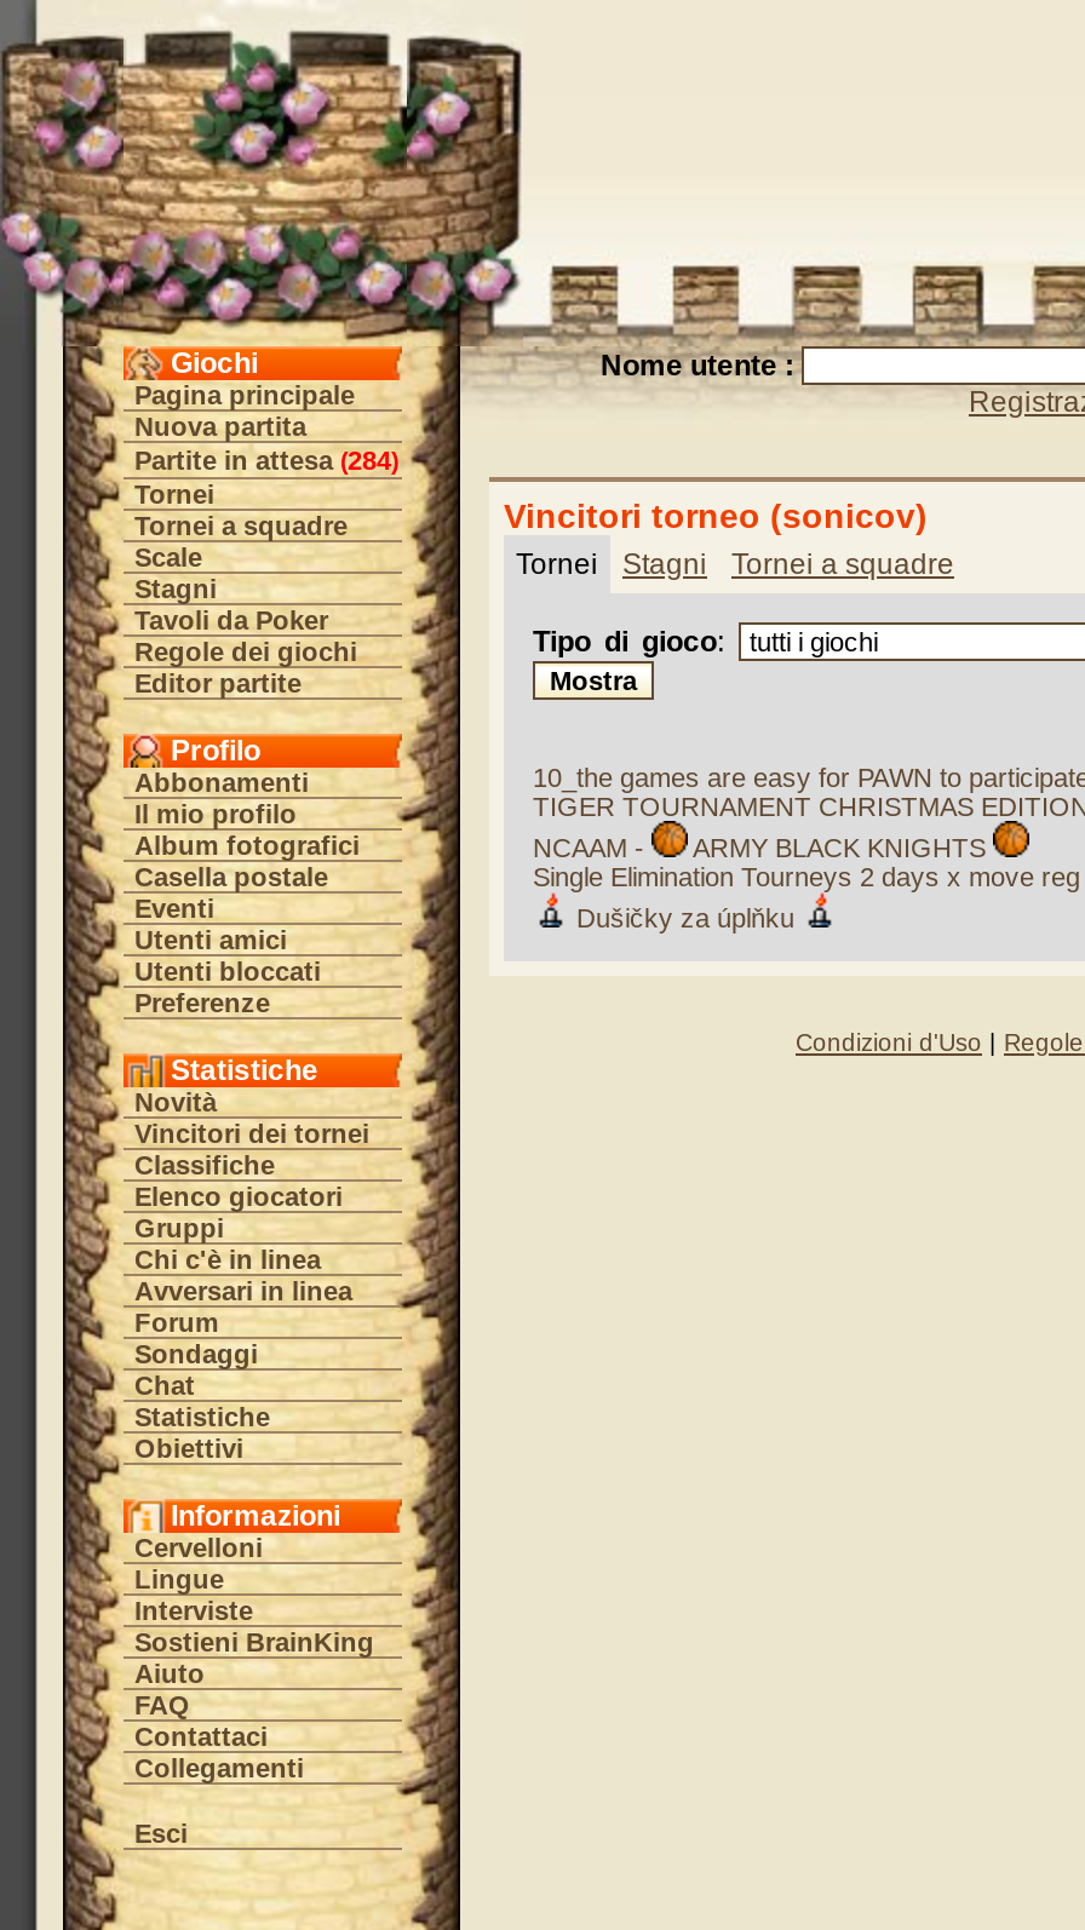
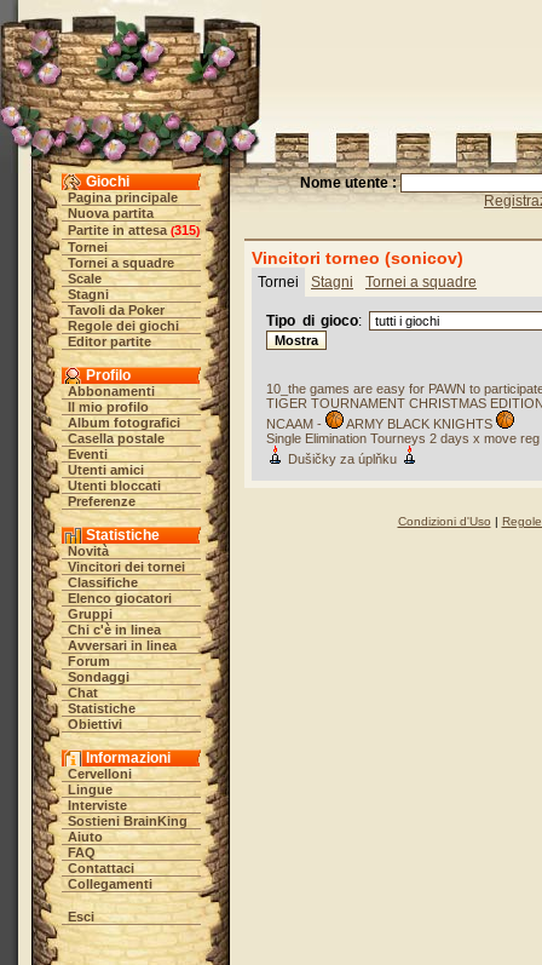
- Partite in attesa (284)
+ Partite in attesa (315)
